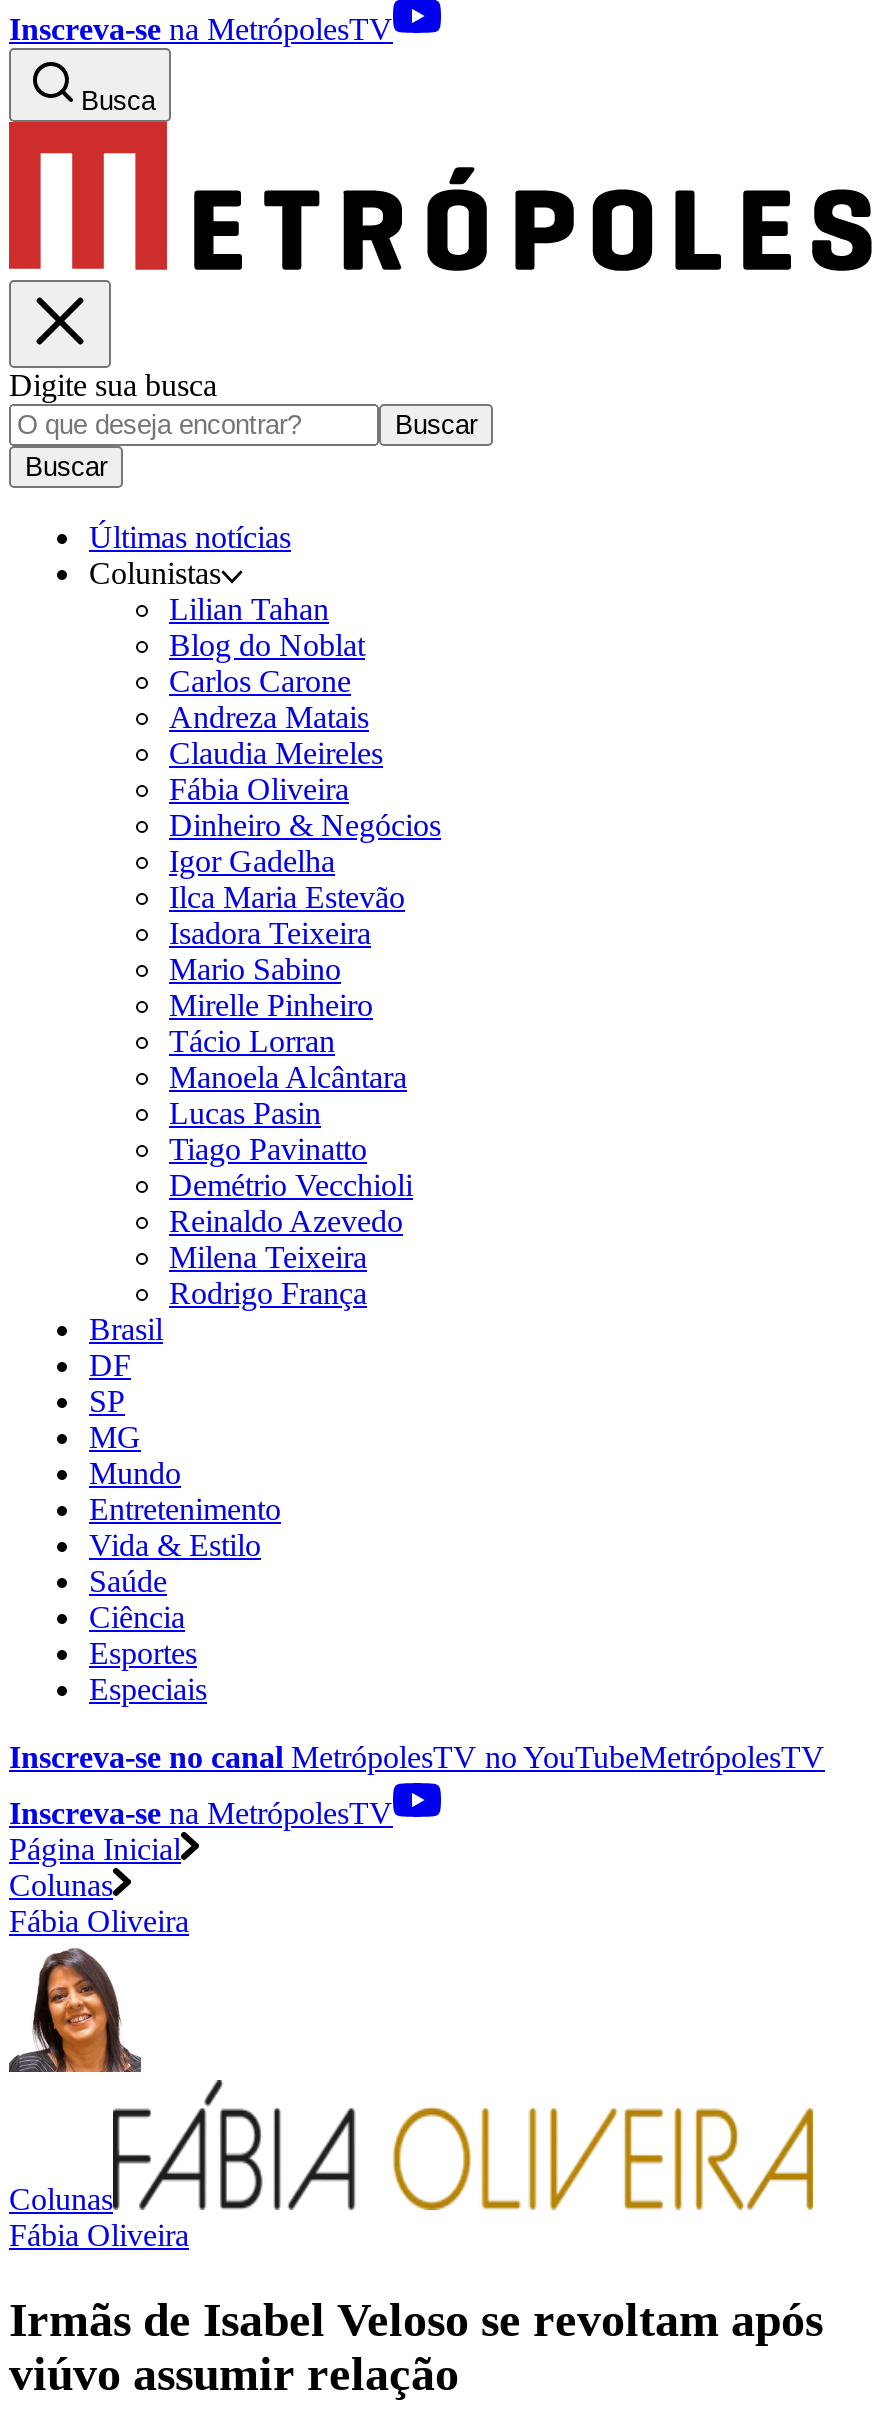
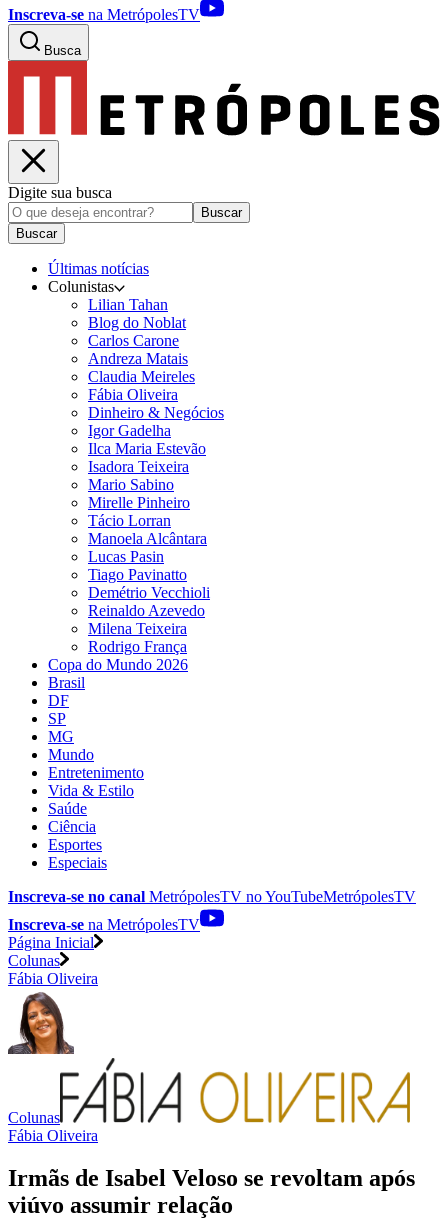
+ Copa do Mundo 2026
